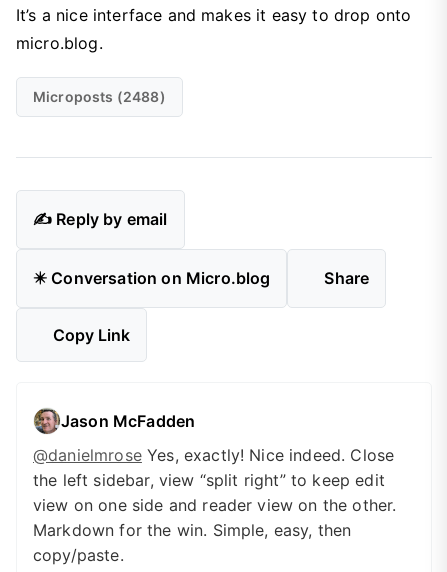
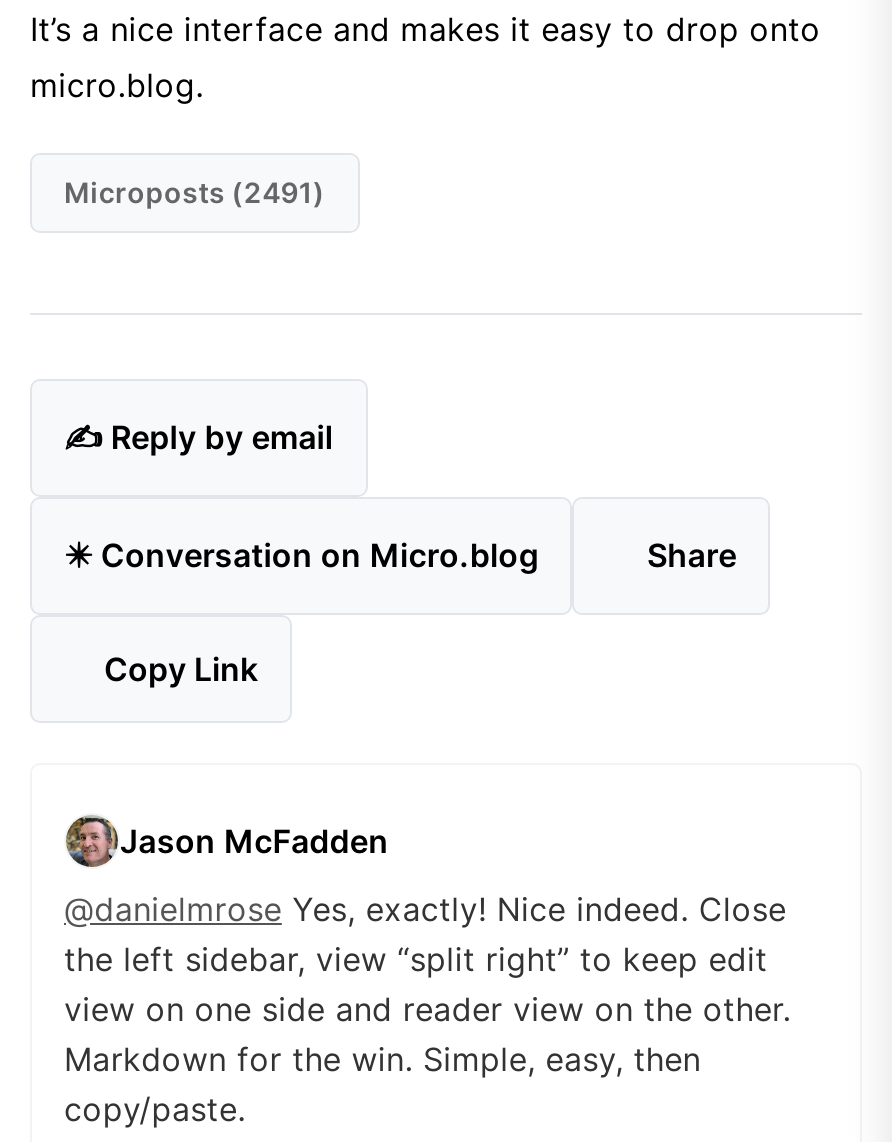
- Microposts (2488)
+ Microposts (2491)
